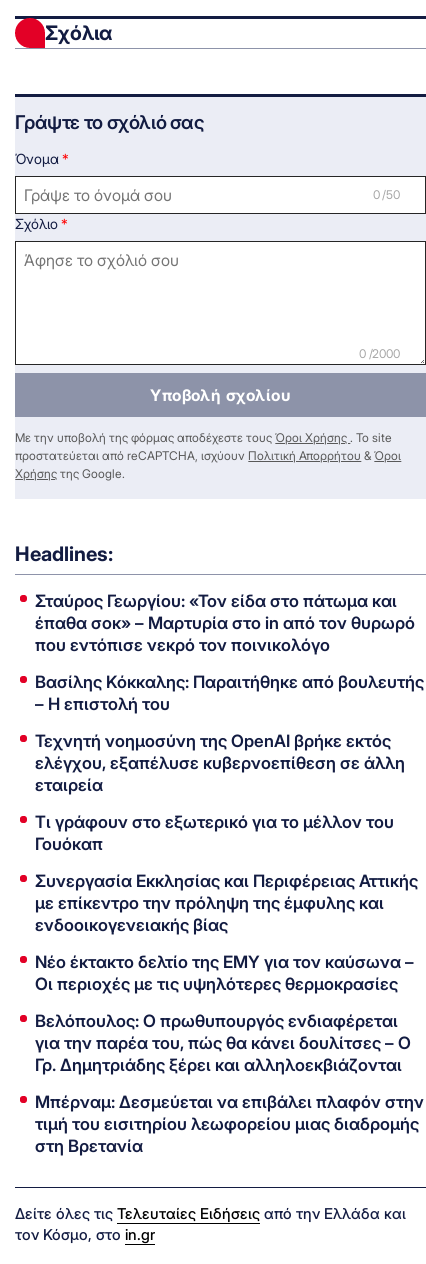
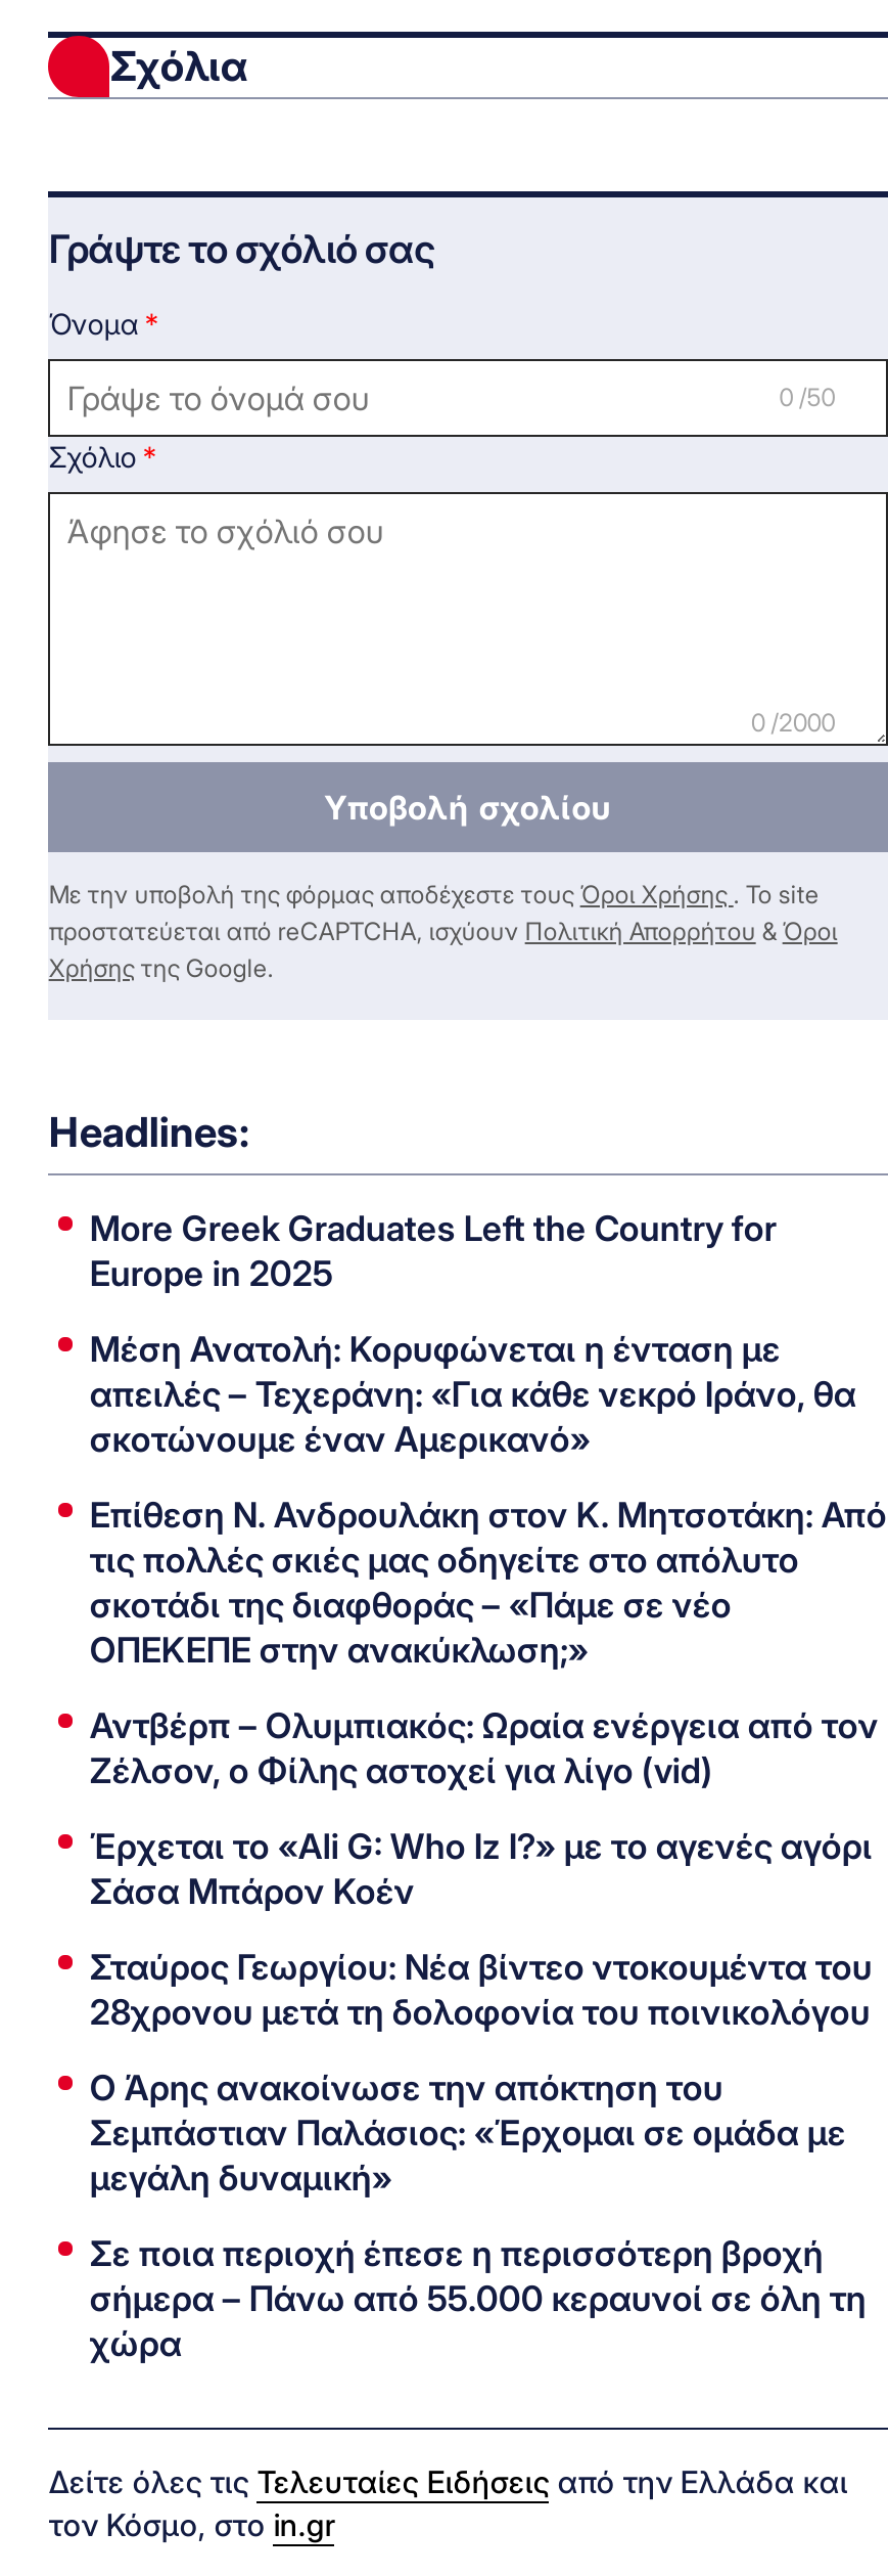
- Σταύρος Γεωργίου: «Τον είδα στο πάτωμα και
- έπαθα σοκ» – Μαρτυρία στο in από τον θυρωρό
- που εντόπισε νεκρό τον ποινικολόγο
+ More Greek Graduates Left the Country for
+ Europe in 2025

- Βασίλης Κόκκαλης: Παραιτήθηκε από βουλευτής
- – Η επιστολή του
+ Μέση Ανατολή: Κορυφώνεται η ένταση με
+ απειλές – Τεχεράνη: «Για κάθε νεκρό Ιράνο, θα
+ σκοτώνουμε έναν Αμερικανό»

- Τεχνητή νοημοσύνη της OpenAI βρήκε εκτός
- ελέγχου, εξαπέλυσε κυβερνοεπίθεση σε άλλη
- εταιρεία
+ Επίθεση Ν. Ανδρουλάκη στον Κ. Μητσοτάκη: Από
+ τις πολλές σκιές μας οδηγείτε στο απόλυτο
+ σκοτάδι της διαφθοράς – «Πάμε σε νέο
+ ΟΠΕΚΕΠΕ στην ανακύκλωση;»

- Τι γράφουν στο εξωτερικό για το μέλλον του
- Γουόκαπ
+ Αντβέρπ – Ολυμπιακός: Ωραία ενέργεια από τον
+ Ζέλσον, ο Φίλης αστοχεί για λίγο (vid)

- Συνεργασία Εκκλησίας και Περιφέρειας Αττικής
- με επίκεντρο την πρόληψη της έμφυλης και
- ενδοοικογενειακής βίας
+ Έρχεται το «Ali G: Who Iz I?» με το αγενές αγόρι
+ Σάσα Μπάρον Κοέν

- Νέο έκτακτο δελτίο της ΕΜΥ για τον καύσωνα –
- Οι περιοχές με τις υψηλότερες θερμοκρασίες
+ Σταύρος Γεωργίου: Νέα βίντεο ντοκουμέντα του
+ 28χρονου μετά τη δολοφονία του ποινικολόγου

- Βελόπουλος: Ο πρωθυπουργός ενδιαφέρεται
- για την παρέα του, πώς θα κάνει δουλίτσες – Ο
- Γρ. Δημητριάδης ξέρει και αλληλοεκβιάζονται
+ Ο Άρης ανακοίνωσε την απόκτηση του
+ Σεμπάστιαν Παλάσιος: «Έρχομαι σε ομάδα με
+ μεγάλη δυναμική»

- Μπέρναμ: Δεσμεύεται να επιβάλει πλαφόν στην
- τιμή του εισιτηρίου λεωφορείου μιας διαδρομής
- στη Βρετανία
+ Σε ποια περιοχή έπεσε η περισσότερη βροχή
+ σήμερα – Πάνω από 55.000 κεραυνοί σε όλη τη
+ χώρα
